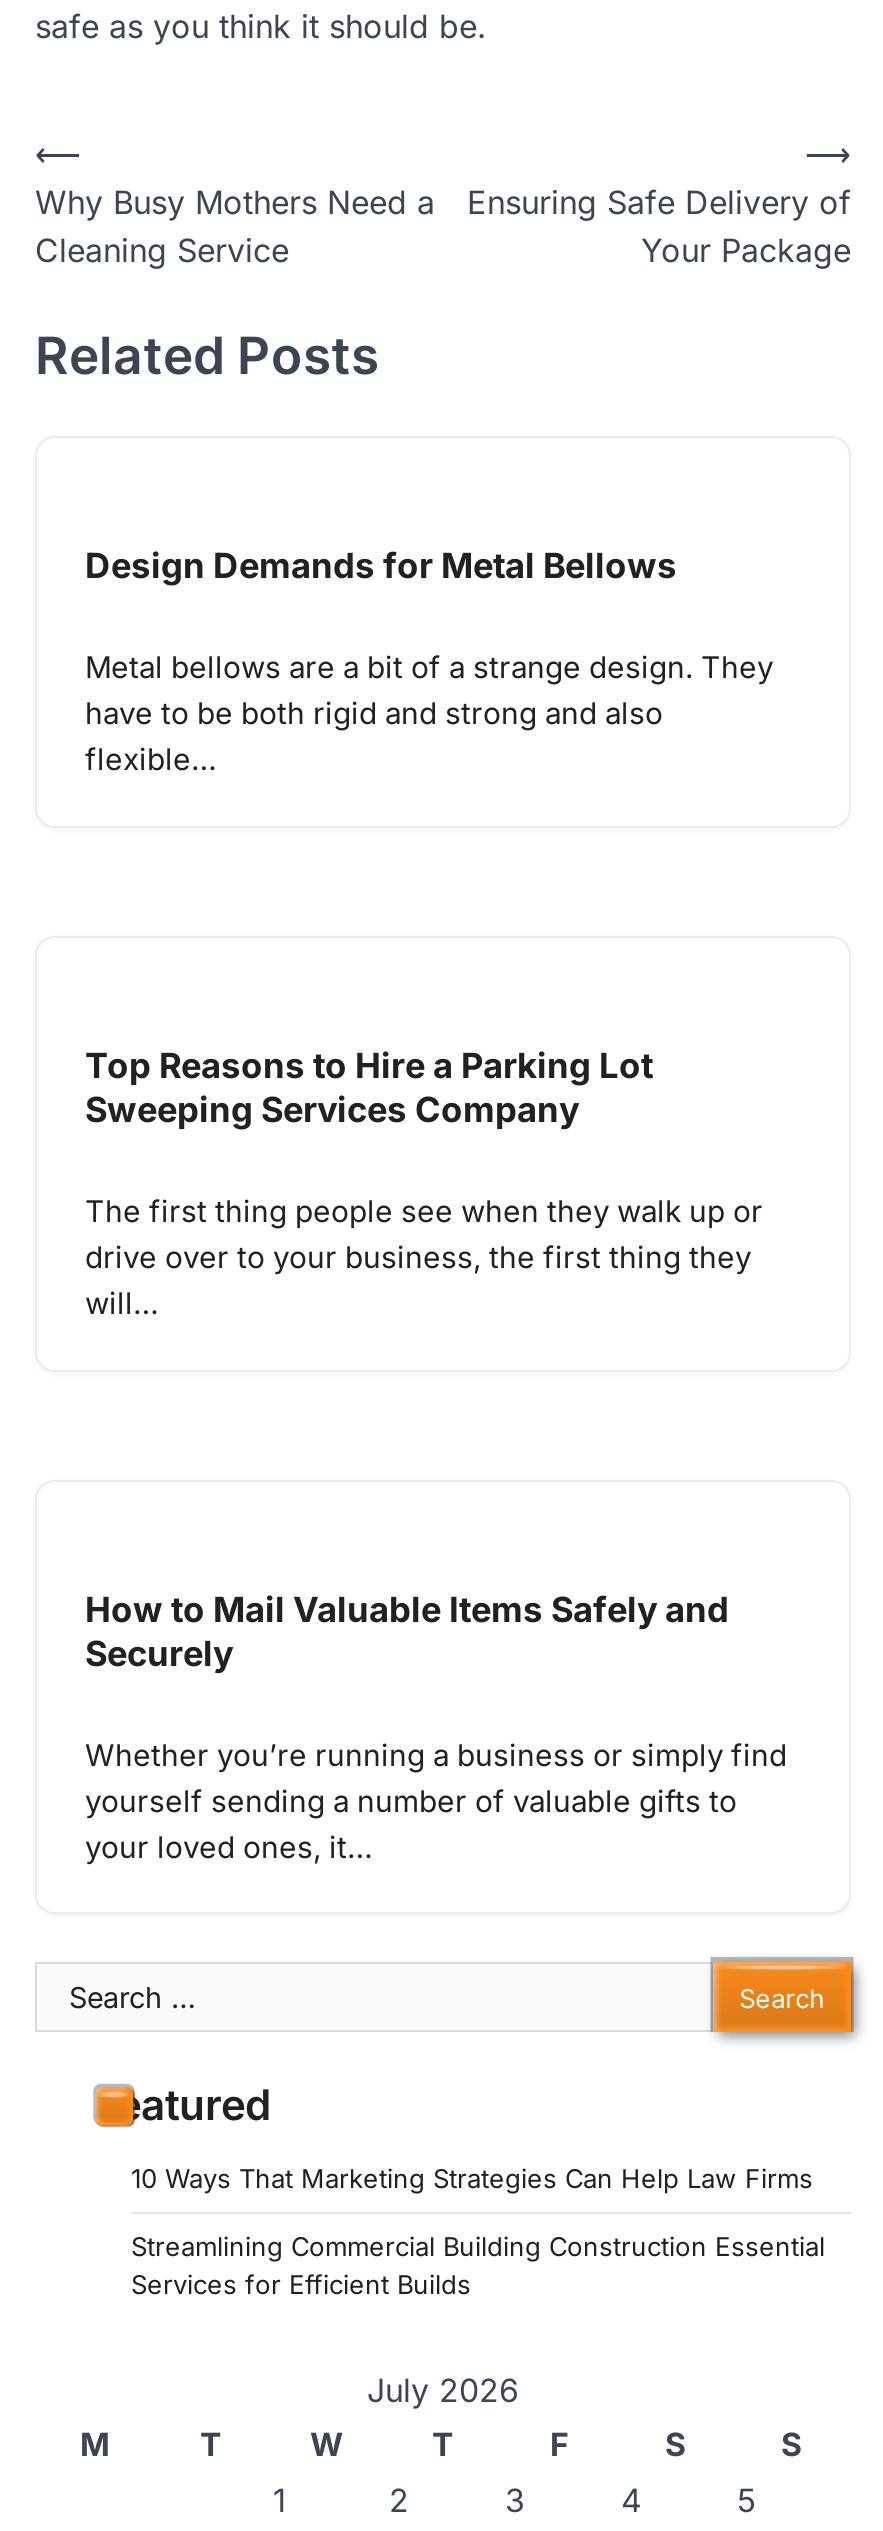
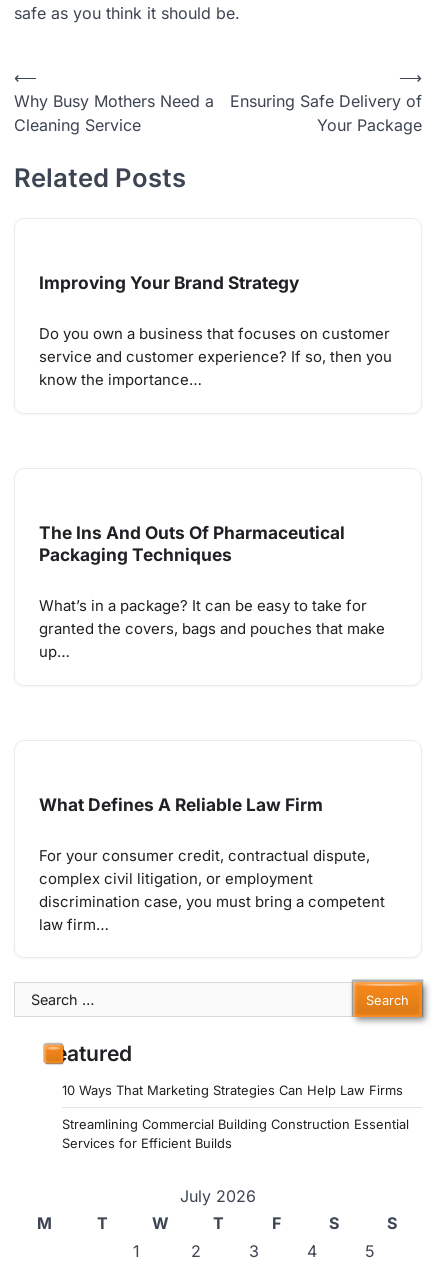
- Design Demands for Metal Bellows
+ Improving Your Brand Strategy

- Metal bellows are a bit of a strange design. They
- have to be both rigid and strong and also
- flexible…
+ Do you own a business that focuses on customer
+ service and customer experience? If so, then you
+ know the importance…

- Top Reasons to Hire a Parking Lot
- Sweeping Services Company
+ The Ins And Outs Of Pharmaceutical
+ Packaging Techniques

- The first thing people see when they walk up or
- drive over to your business, the first thing they
- will…
+ What’s in a package? It can be easy to take for
+ granted the covers, bags and pouches that make
+ up…

- How to Mail Valuable Items Safely and
- Securely
+ What Defines A Reliable Law Firm

- Whether you’re running a business or simply find
- yourself sending a number of valuable gifts to
- your loved ones, it…
+ For your consumer credit, contractual dispute,
+ complex civil litigation, or employment
+ discrimination case, you must bring a competent
+ law firm…
